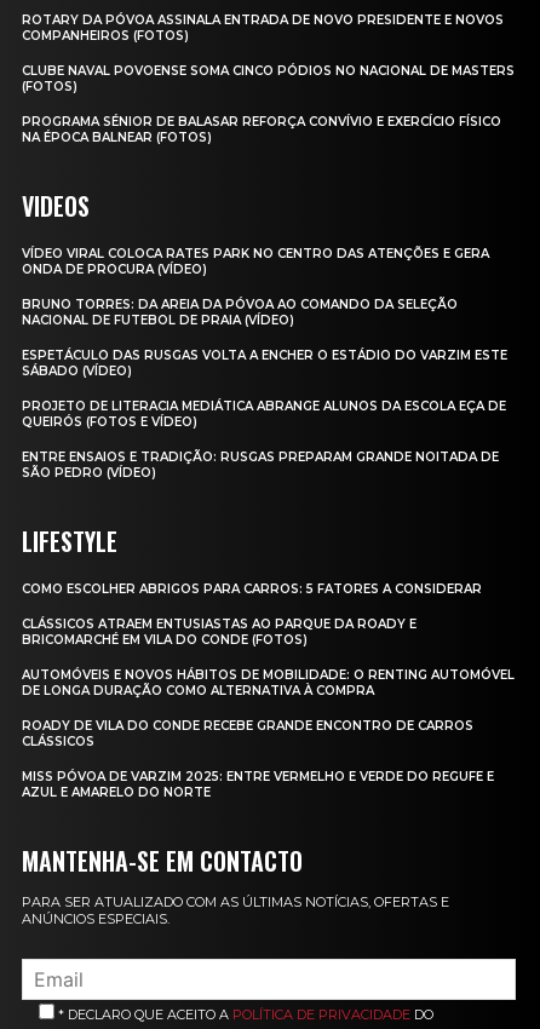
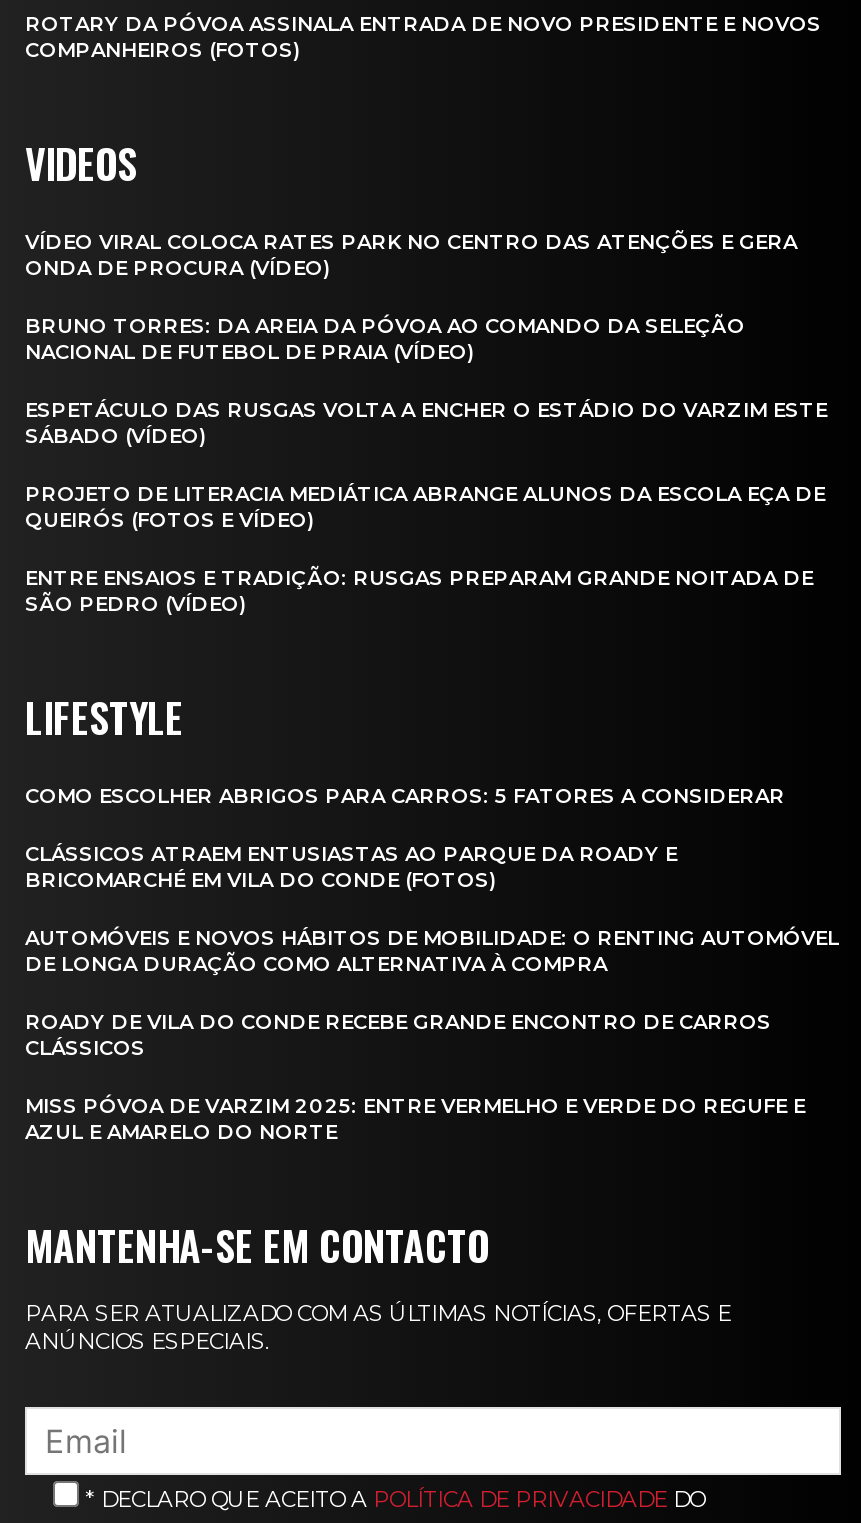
- CLUBE NAVAL POVOENSE SOMA CINCO PÓDIOS NO NACIONAL DE MASTERS
- (FOTOS)
- PROGRAMA SÉNIOR DE BALASAR REFORÇA CONVÍVIO E EXERCÍCIO FÍSICO
- NA ÉPOCA BALNEAR (FOTOS)
